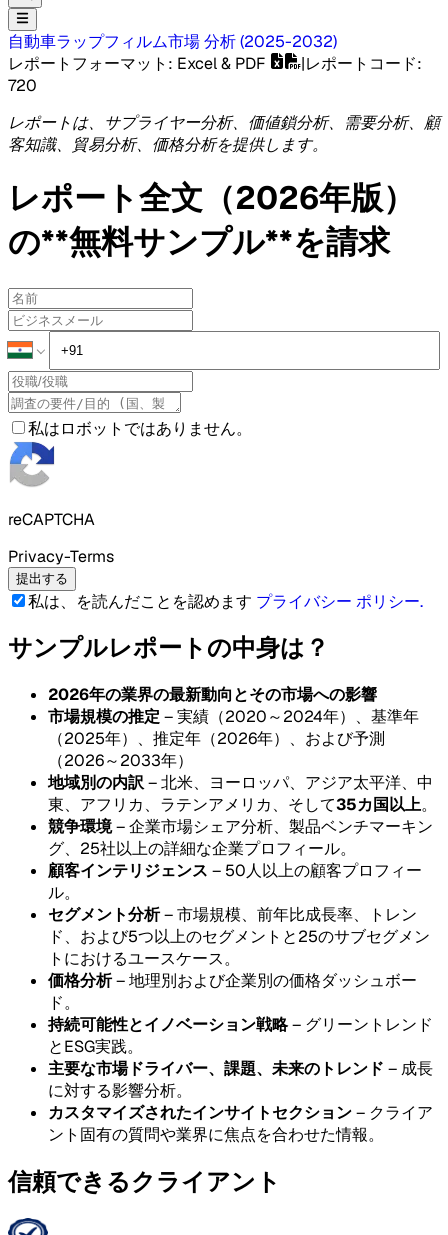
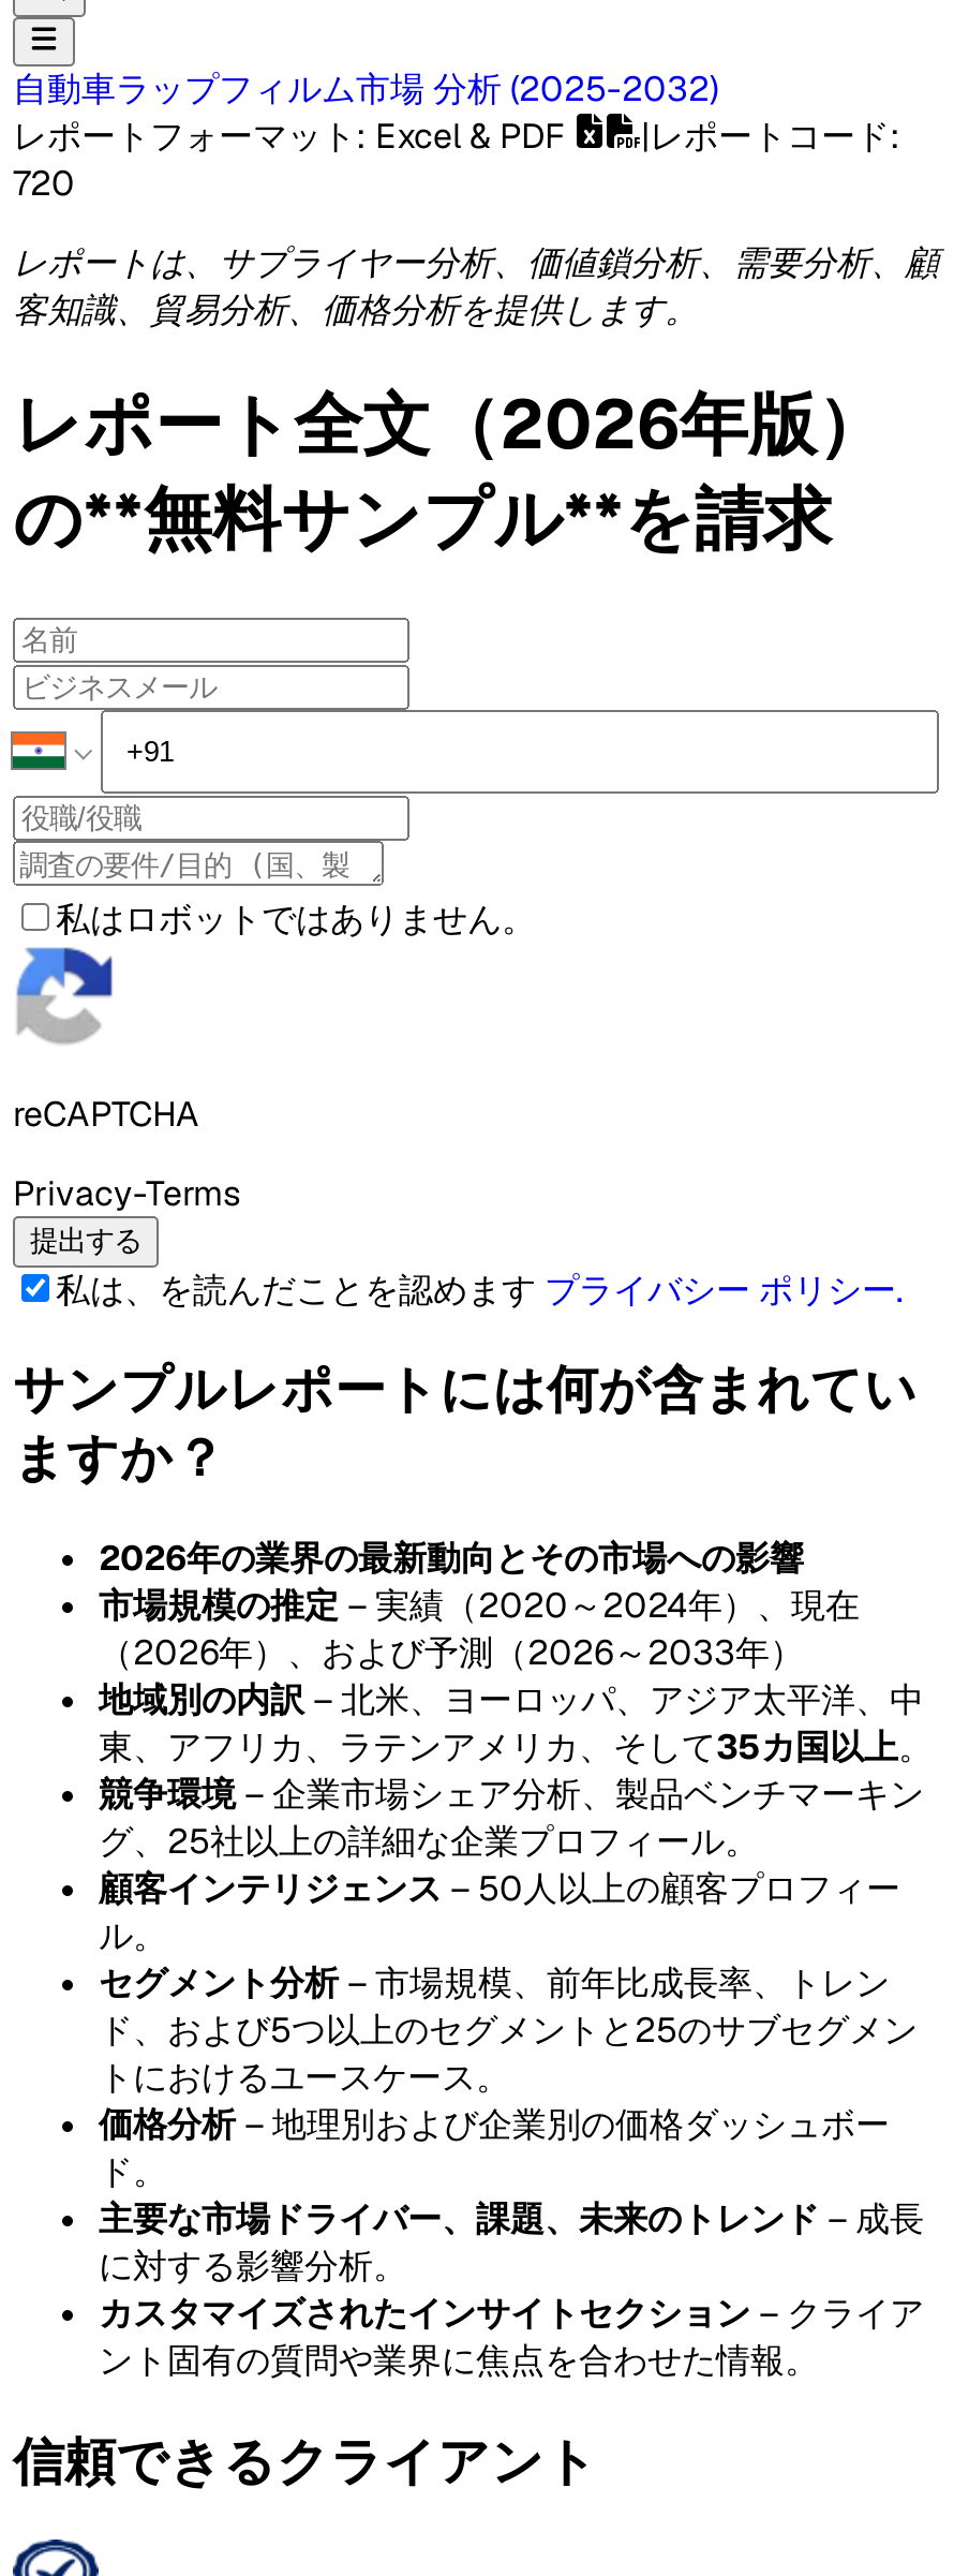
- サンプルレポートの中身は？
+ サンプルレポートには何が含まれてい
+ ますか？

moved down: 2026年の業界の最新動向とその市場への影響

- 市場規模の推定– 実績（2020～2024年）、基準年
- （2025年）、推定年（2026年）、および予測
- （2026～2033年）
+ 市場規模の推定– 実績（2020～2024年）、現在
+ （2026年）、および予測（2026～2033年）

- 持続可能性とイノベーション戦略– グリーントレンド
- とESG実践。
